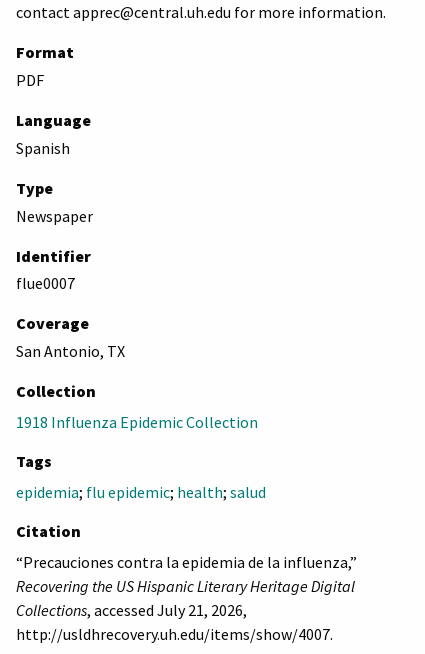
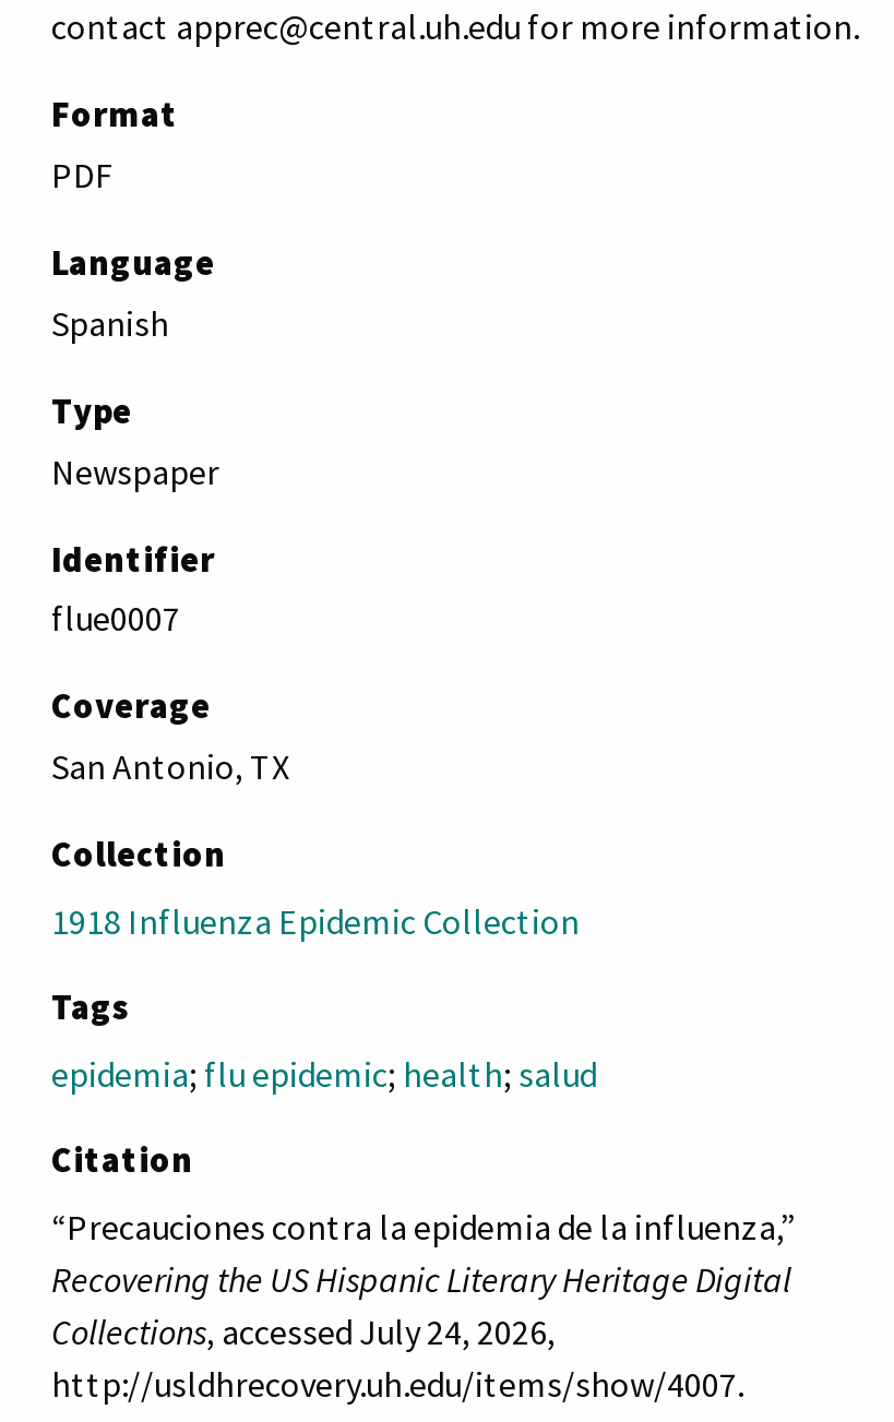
- Collections, accessed July 21, 2026,
+ Collections, accessed July 24, 2026,
